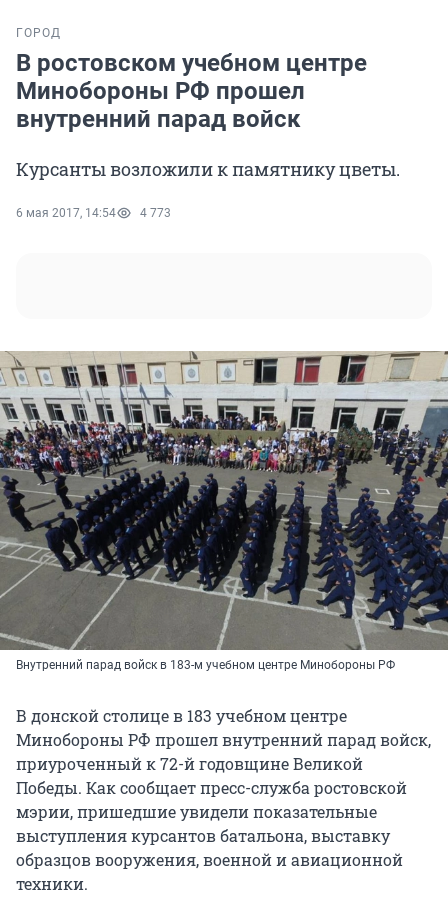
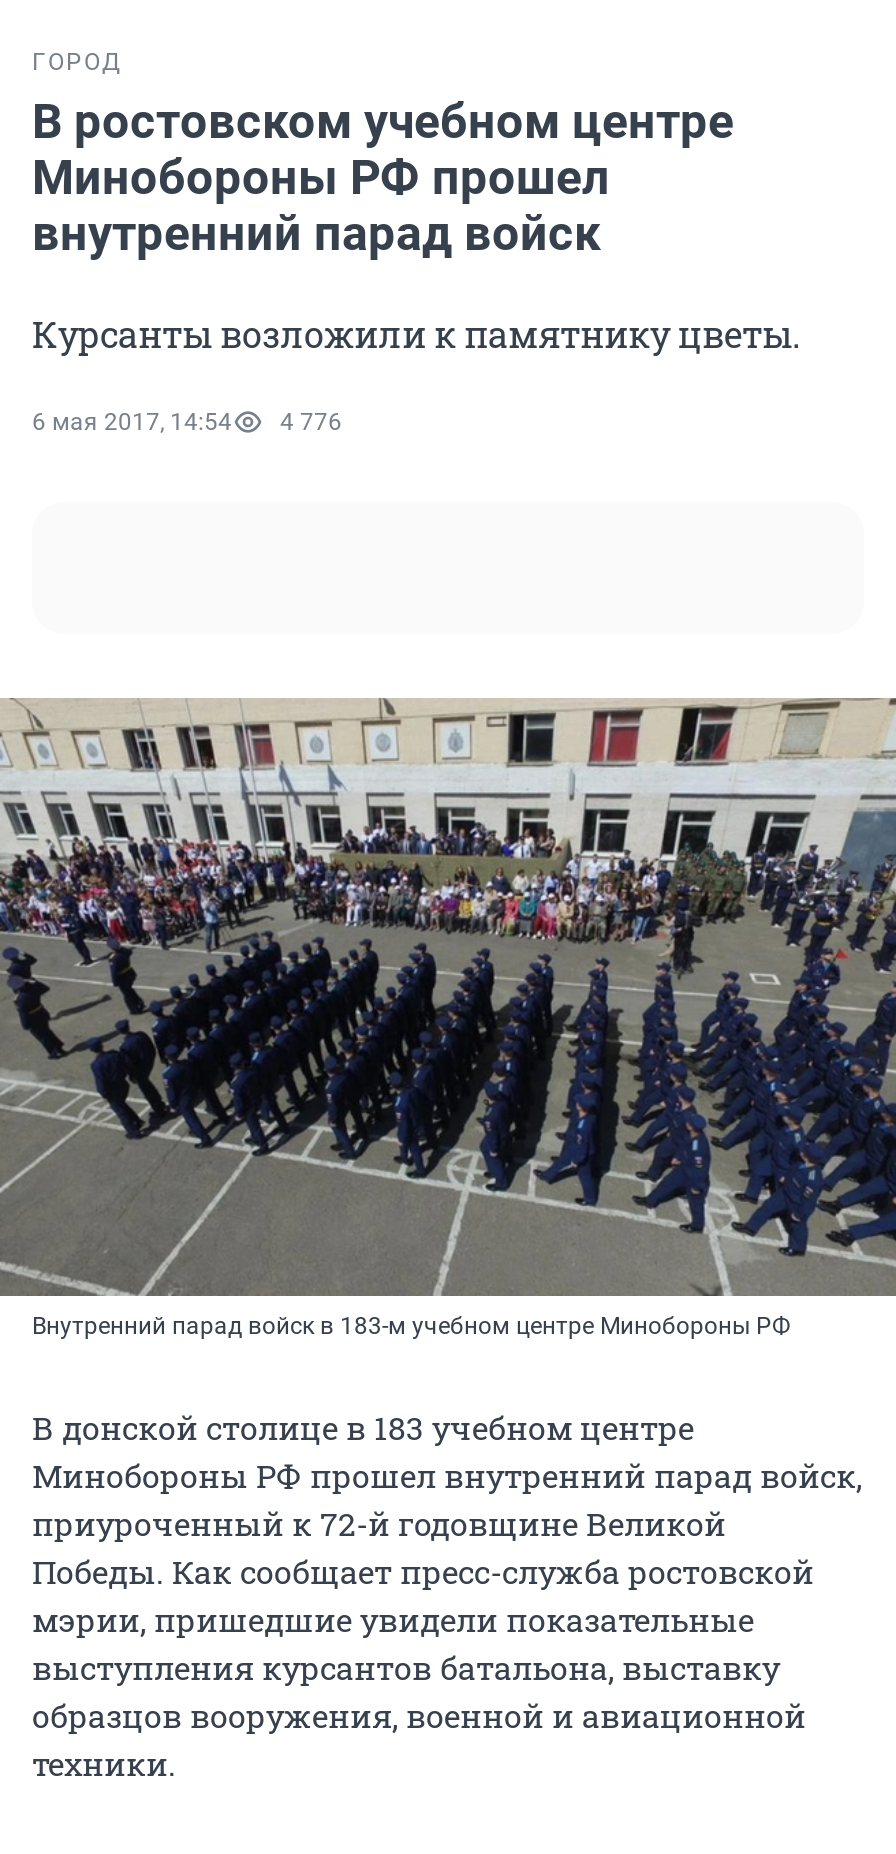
- 6 мая 2017, 14:54 4 773
+ 6 мая 2017, 14:54 4 776
